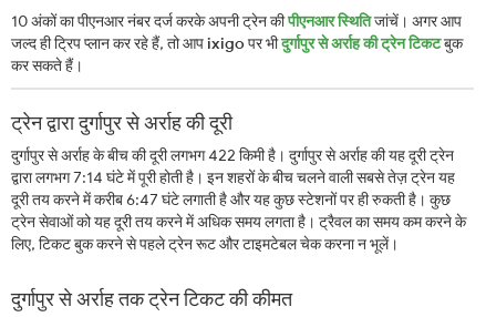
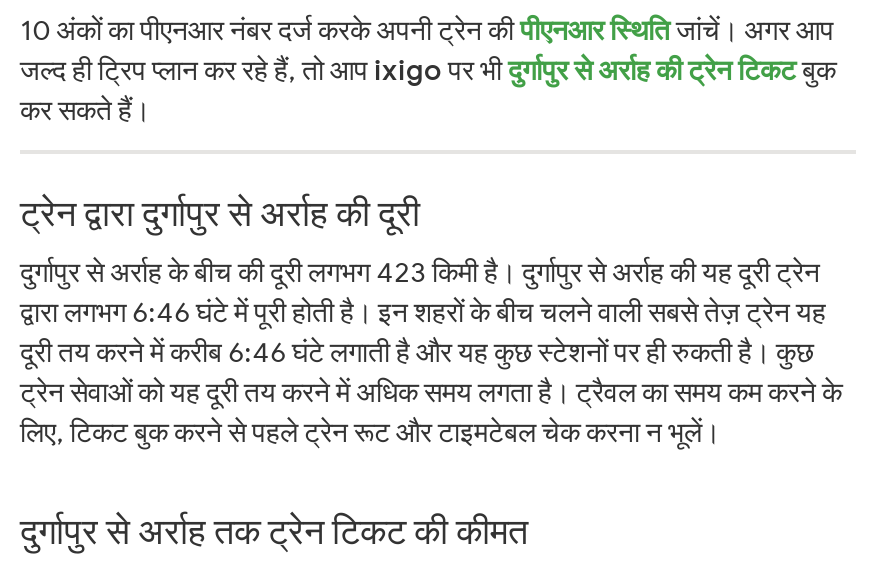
- दुर्गापुर से अर्राह के बीच की दूरी लगभग 422 किमी है। दुर्गापुर से अर्राह की यह दूरी ट्रेन
+ दुर्गापुर से अर्राह के बीच की दूरी लगभग 423 किमी है। दुर्गापुर से अर्राह की यह दूरी ट्रेन

- द्वारा लगभग 7:14 घंटे में पूरी होती है। इन शहरों के बीच चलने वाली सबसे तेज़ ट्रेन यह
+ द्वारा लगभग 6:46 घंटे में पूरी होती है। इन शहरों के बीच चलने वाली सबसे तेज़ ट्रेन यह

- दूरी तय करने में करीब 6:47 घंटे लगाती है और यह कुछ स्टेशनों पर ही रुकती है। कुछ
+ दूरी तय करने में करीब 6:46 घंटे लगाती है और यह कुछ स्टेशनों पर ही रुकती है। कुछ
